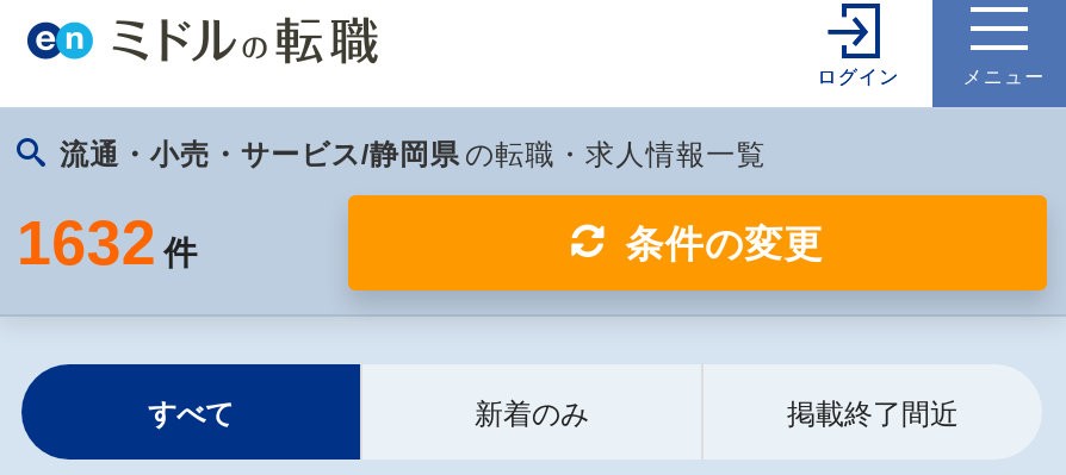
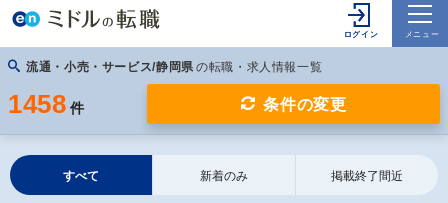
- 1632 件
+ 1458 件
